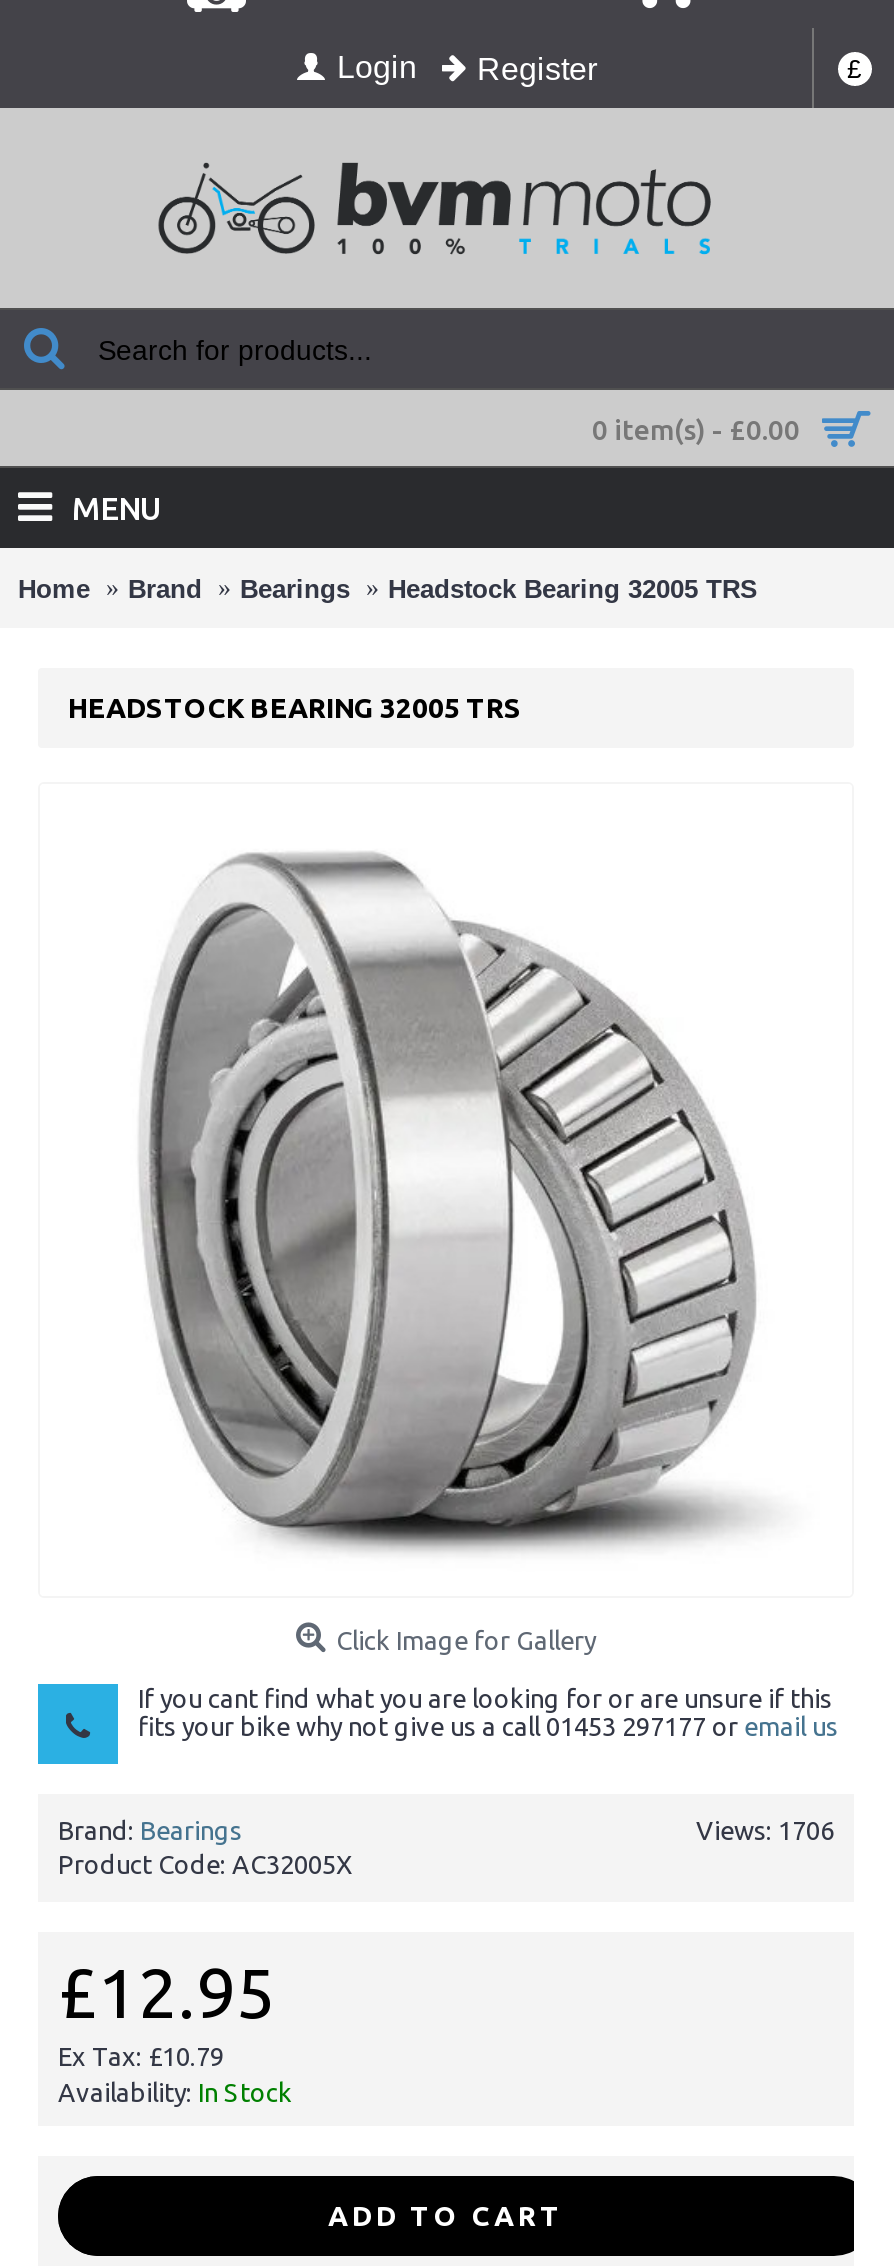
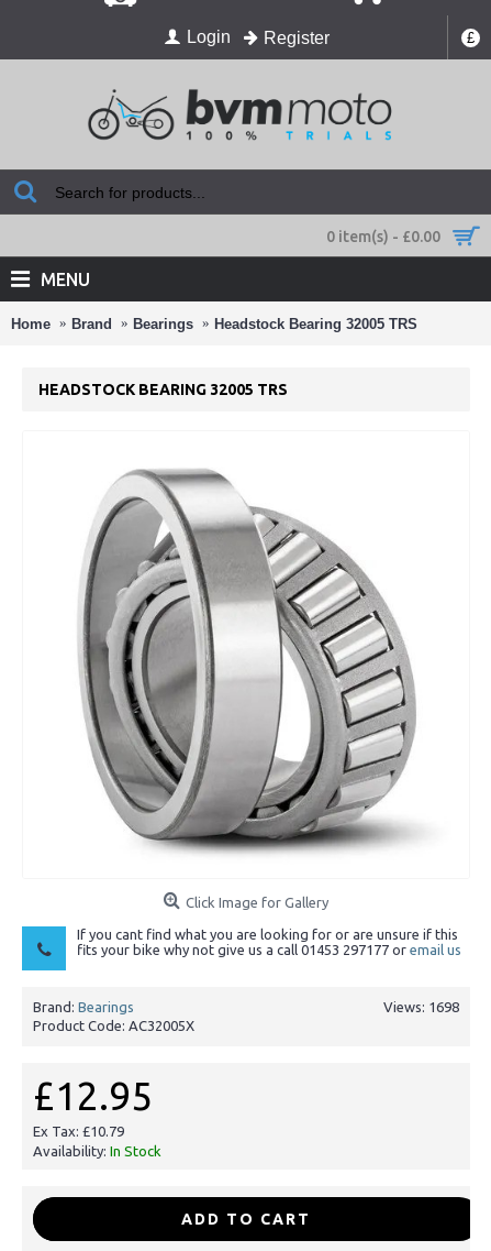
- Views: 1706
+ Views: 1698
